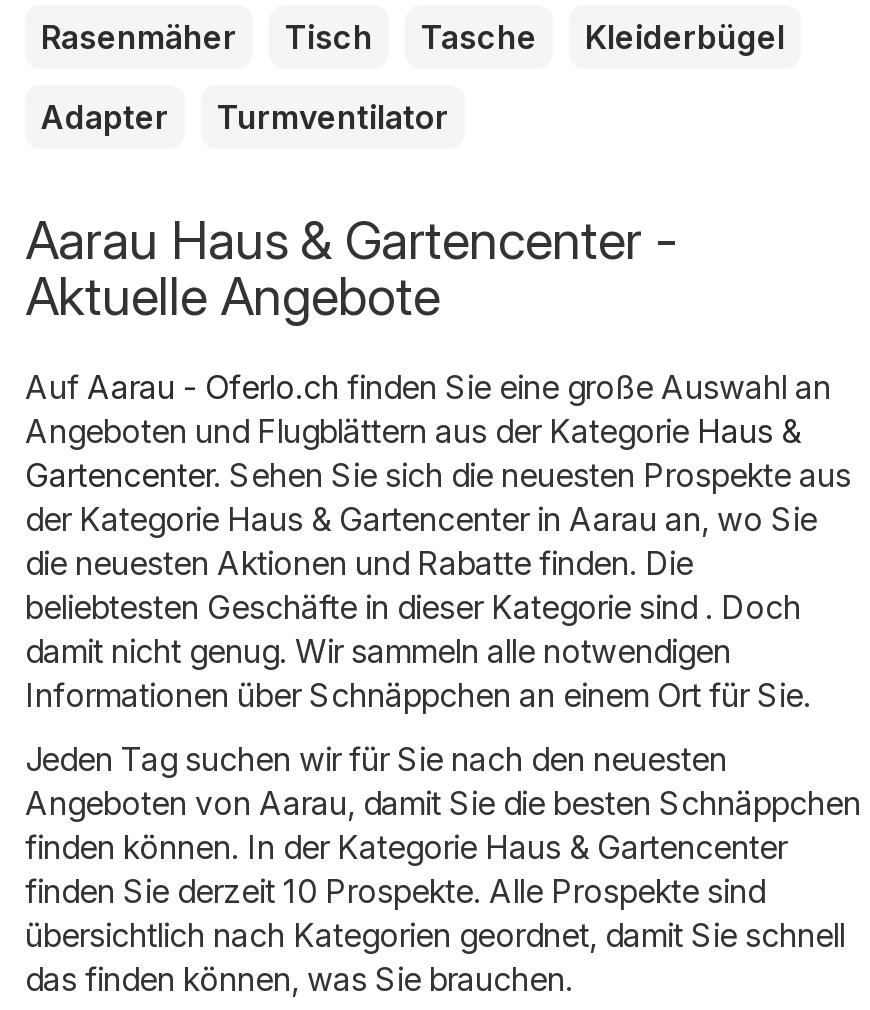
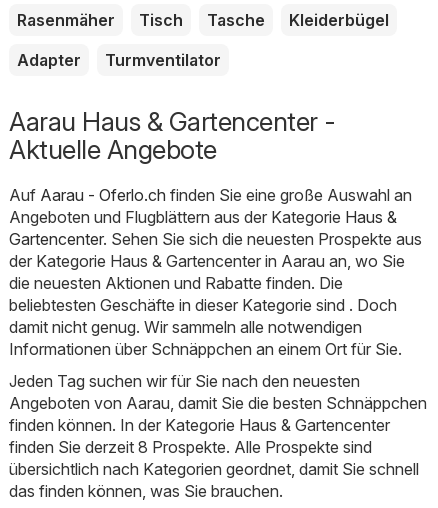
- finden Sie derzeit 10 Prospekte. Alle Prospekte sind
+ finden Sie derzeit 8 Prospekte. Alle Prospekte sind
